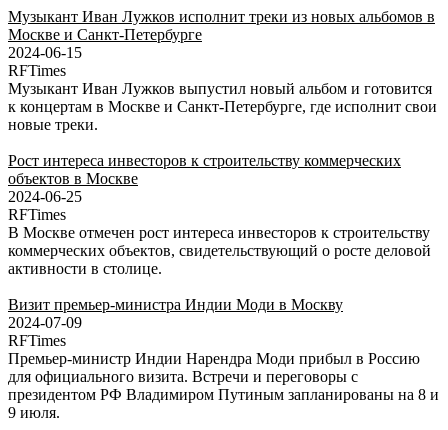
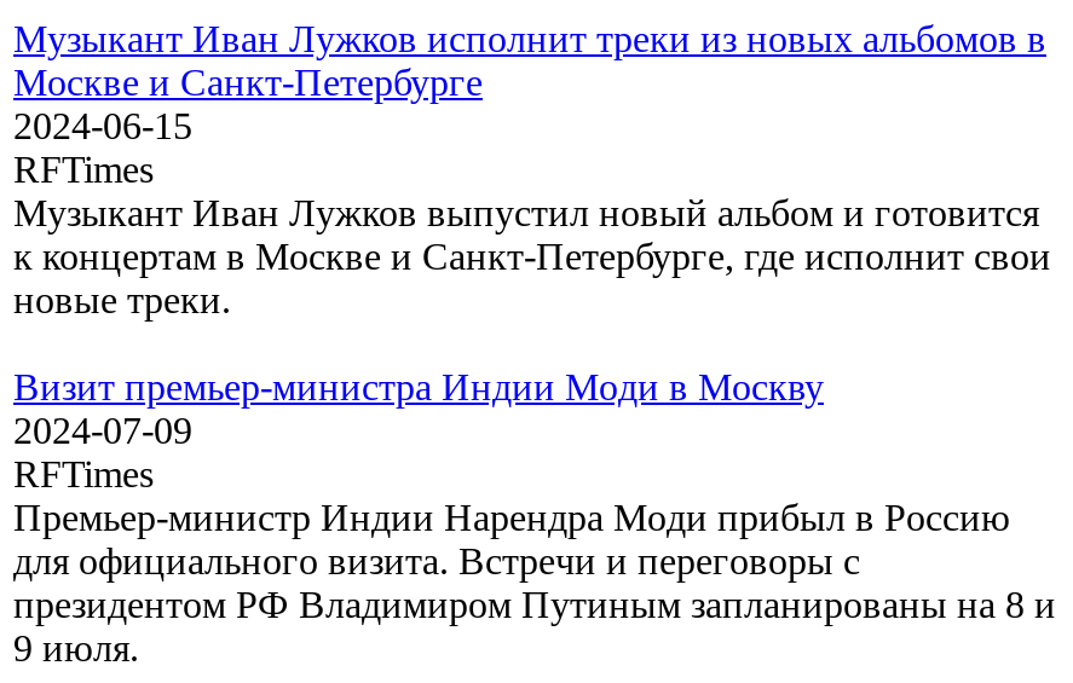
- Рост интереса инвесторов к строительству коммерческих
- объектов в Москве
- 2024-06-25
- RFTimes
- В Москве отмечен рост интереса инвесторов к строительству
- коммерческих объектов, свидетельствующий о росте деловой
- активности в столице.
